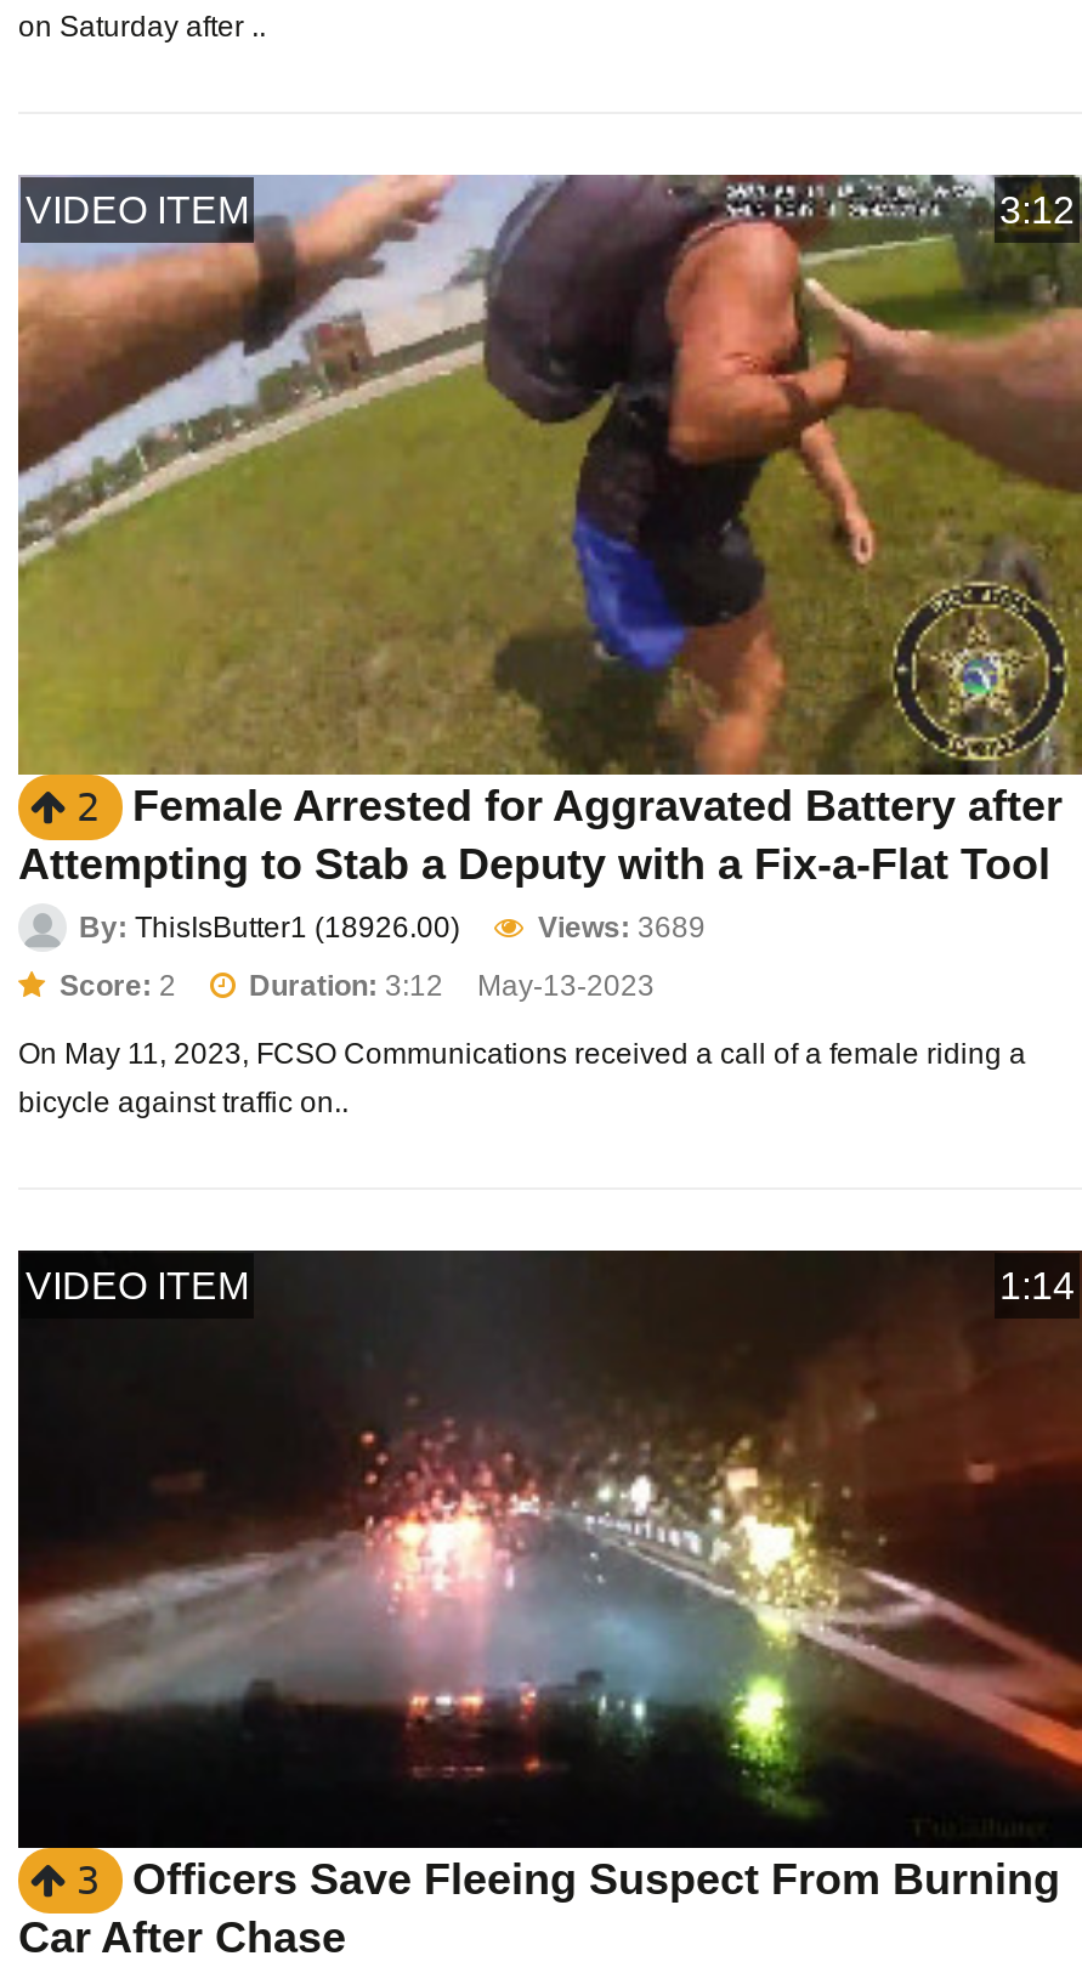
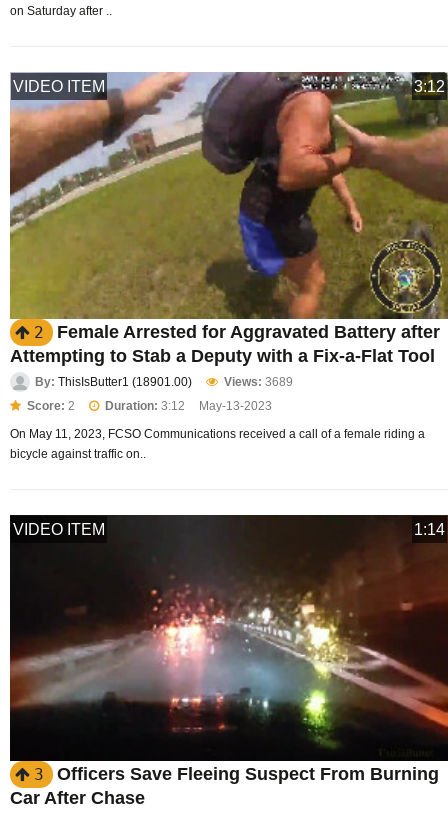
- By: ThisIsButter1 (18926.00)
+ By: ThisIsButter1 (18901.00)
